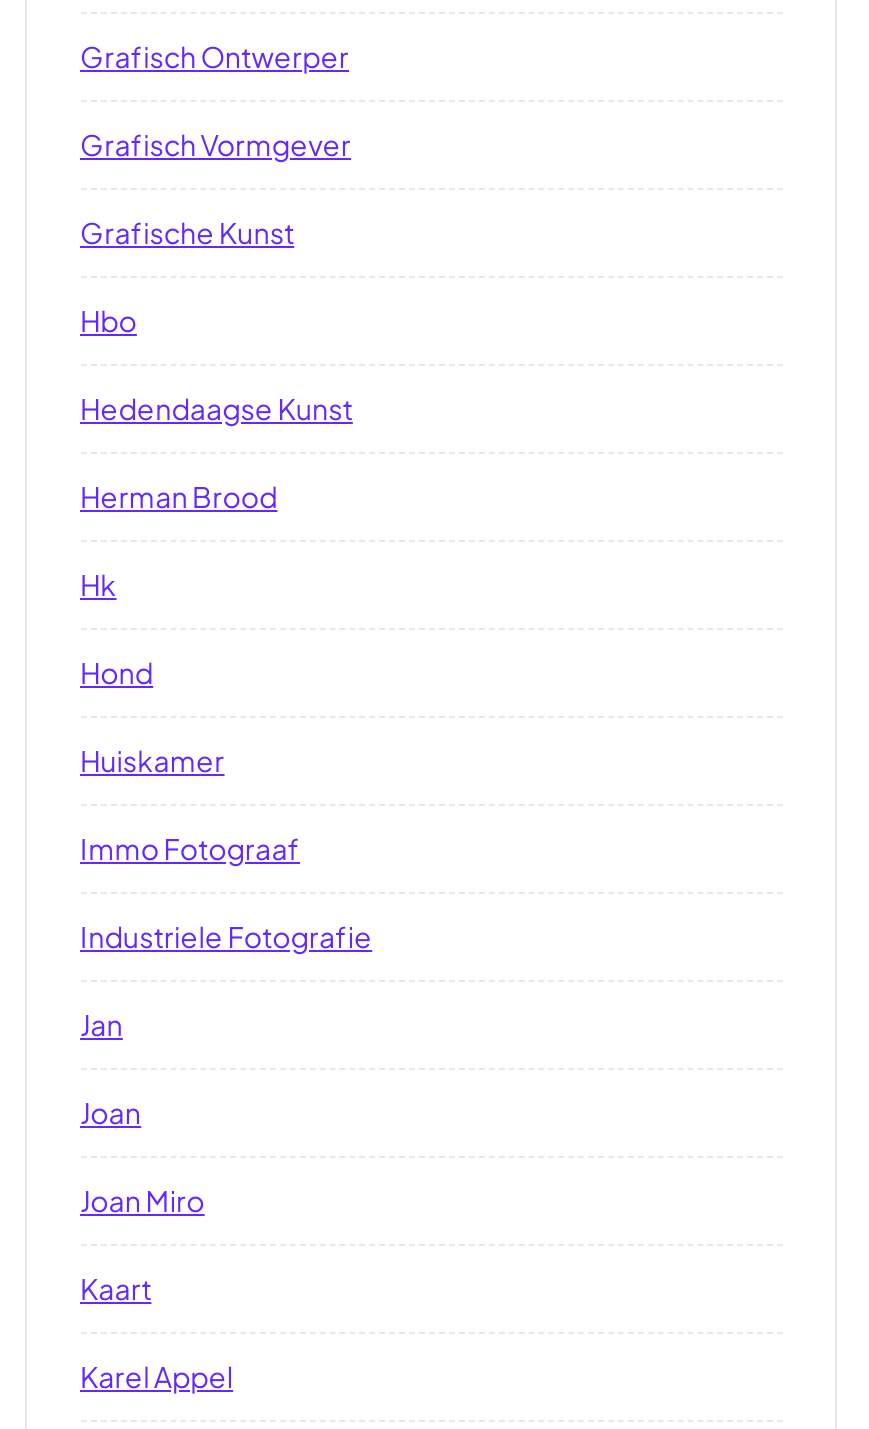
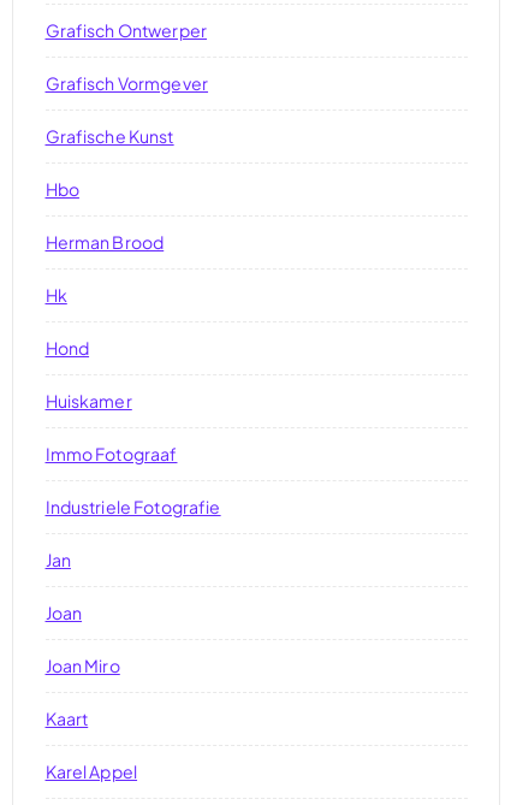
- Hedendaagse Kunst
